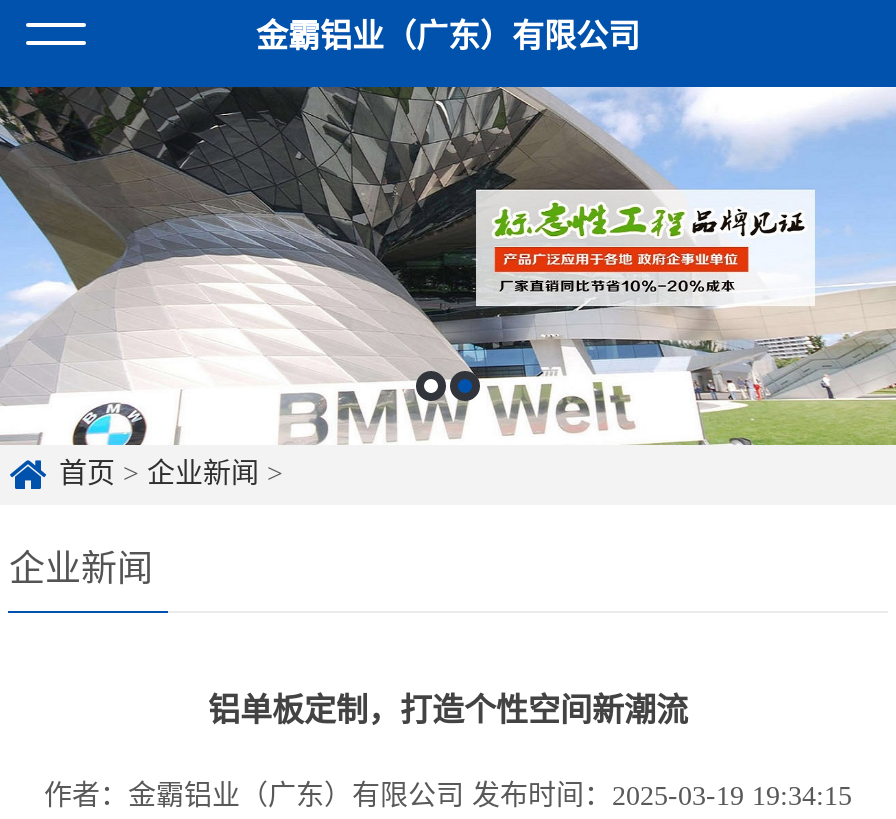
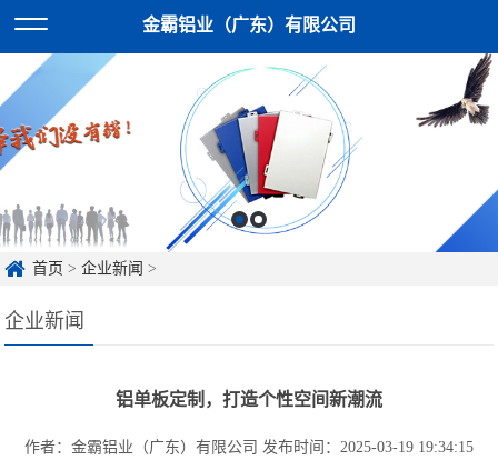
- [image]
+ [image]
